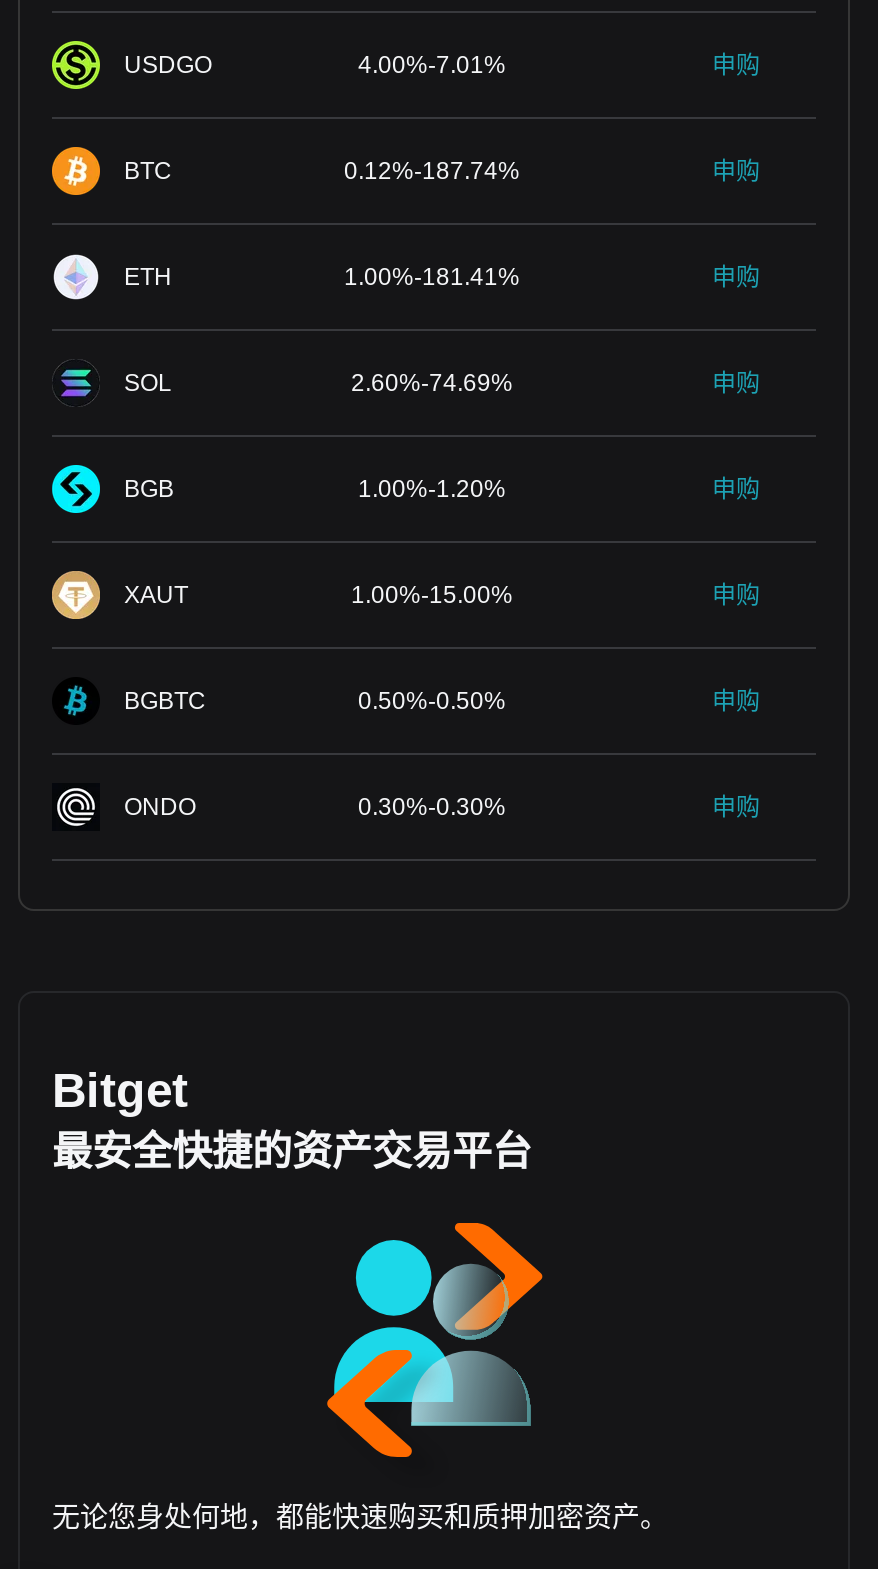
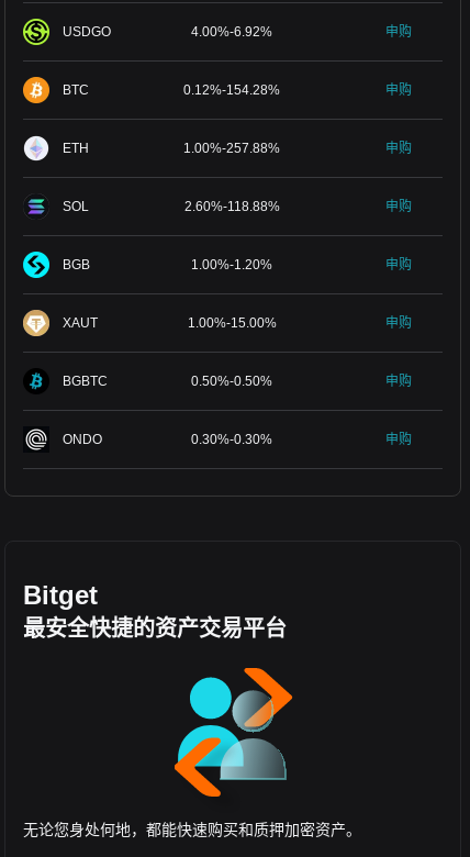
- 4.00%-7.01%
+ 4.00%-6.92%

- 0.12%-187.74%
+ 0.12%-154.28%

- 1.00%-181.41%
+ 1.00%-257.88%

- 2.60%-74.69%
+ 2.60%-118.88%
